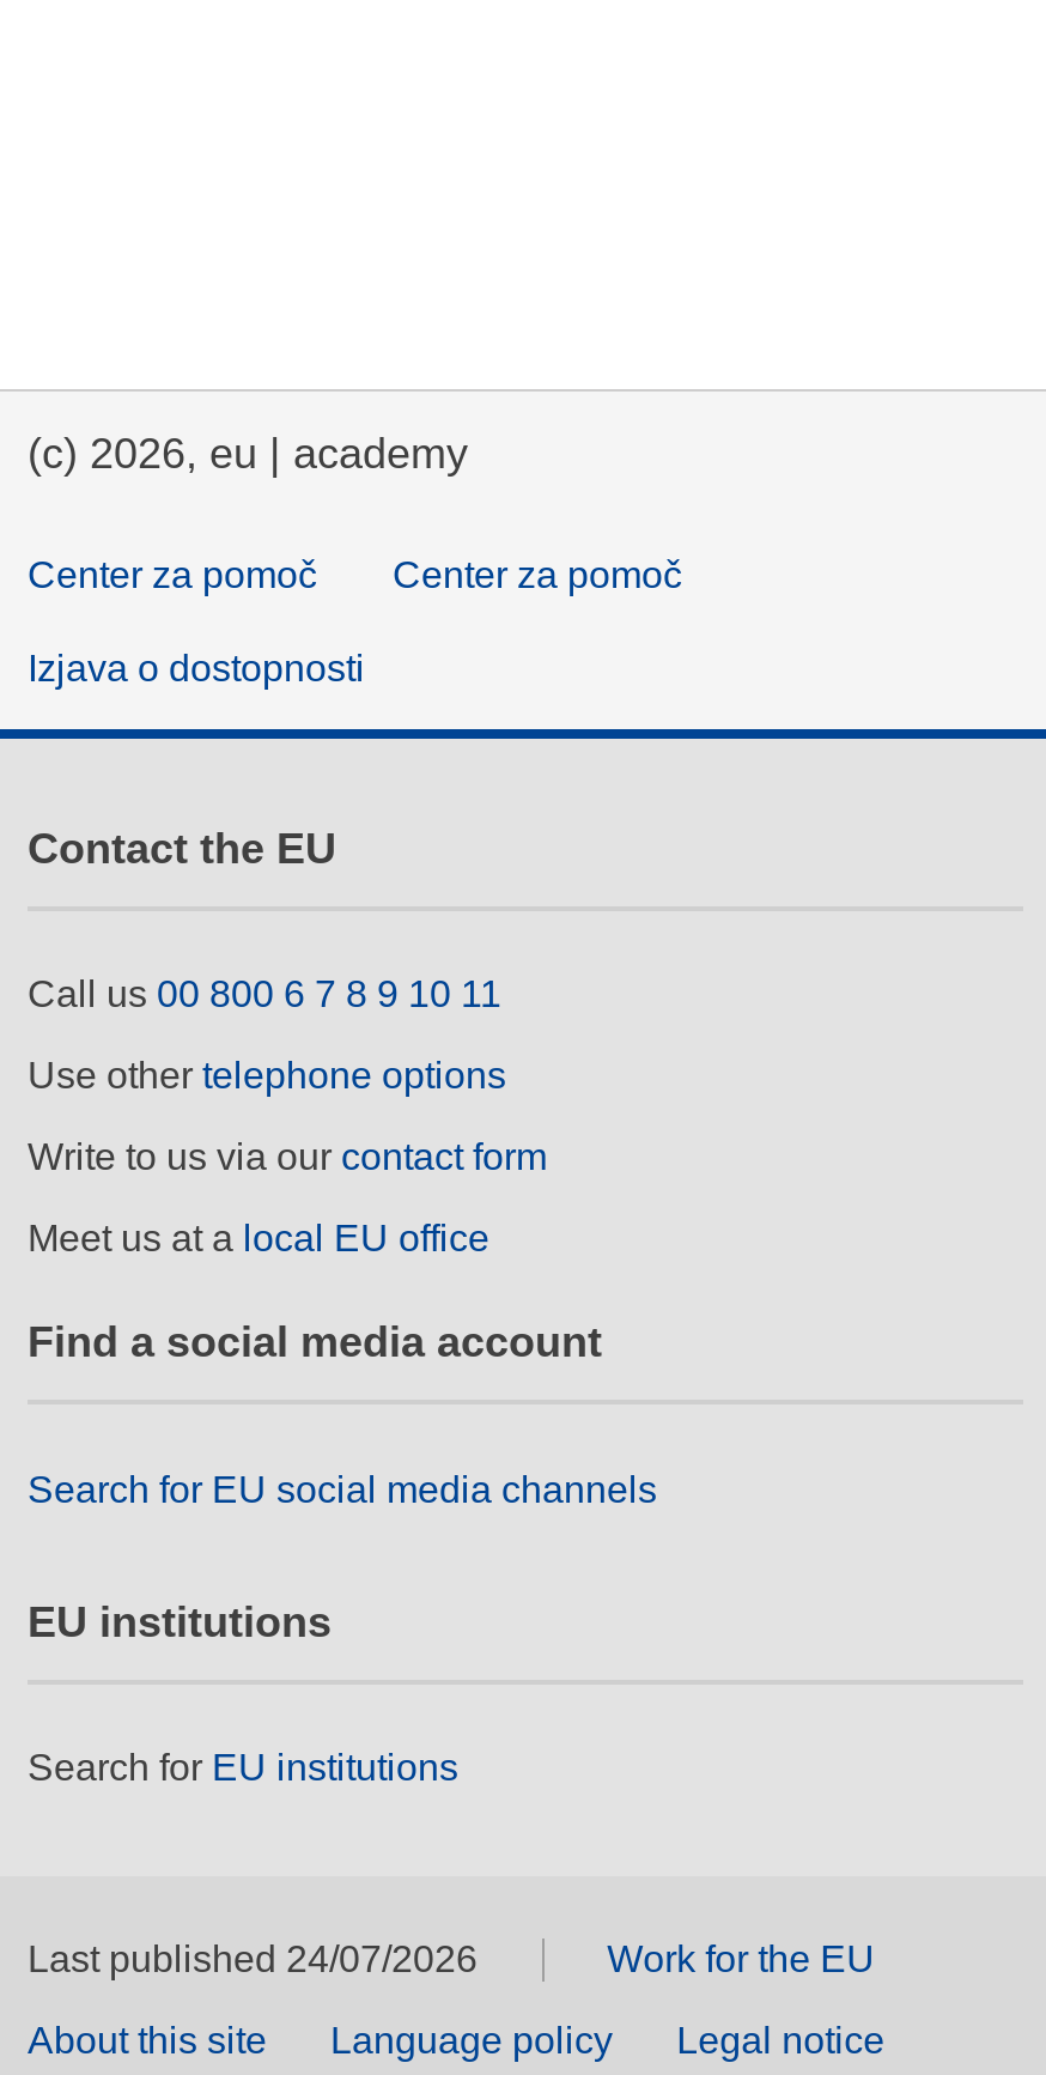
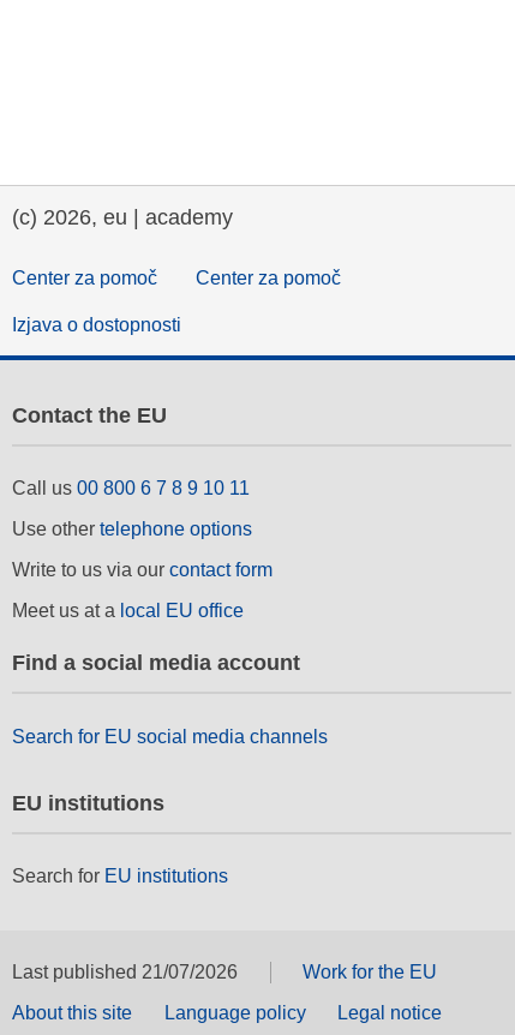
- Last published 24/07/2026
+ Last published 21/07/2026
